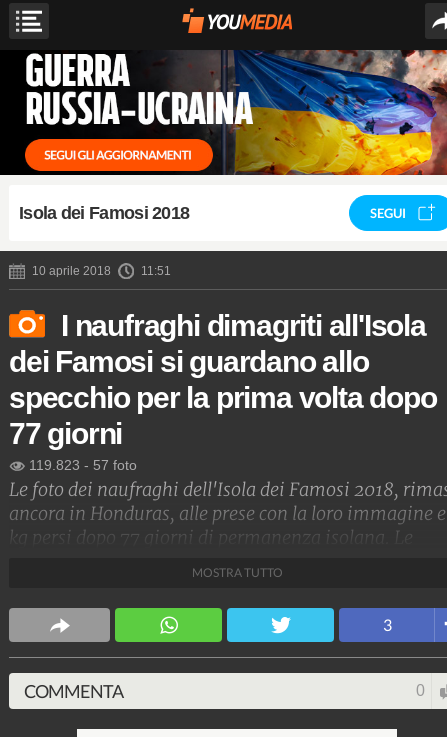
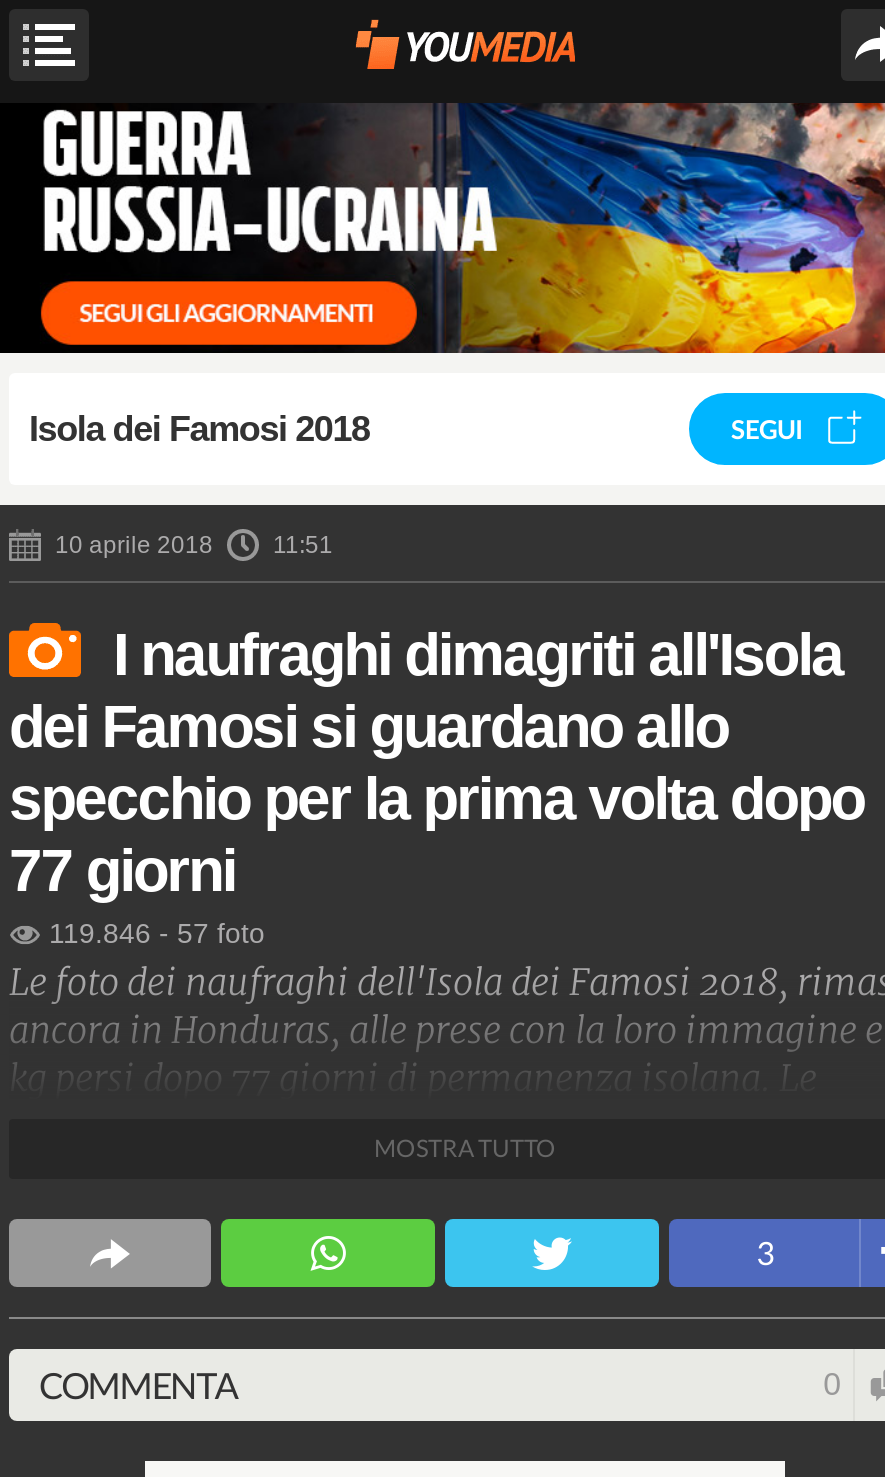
- 119.823 - 57 foto
+ 119.846 - 57 foto
